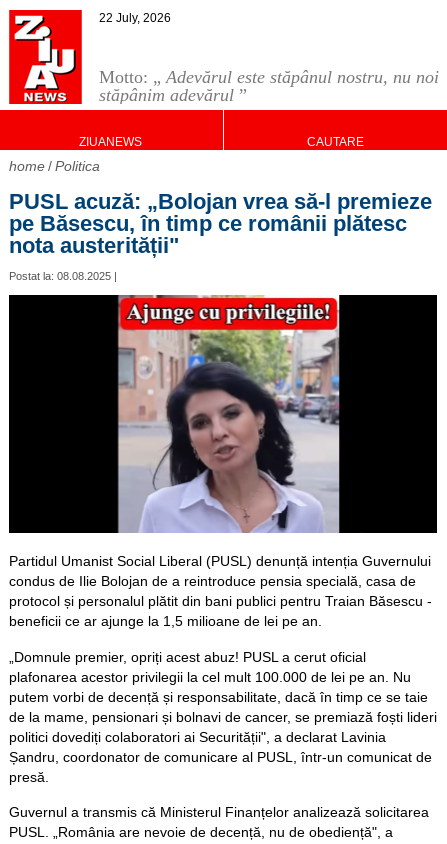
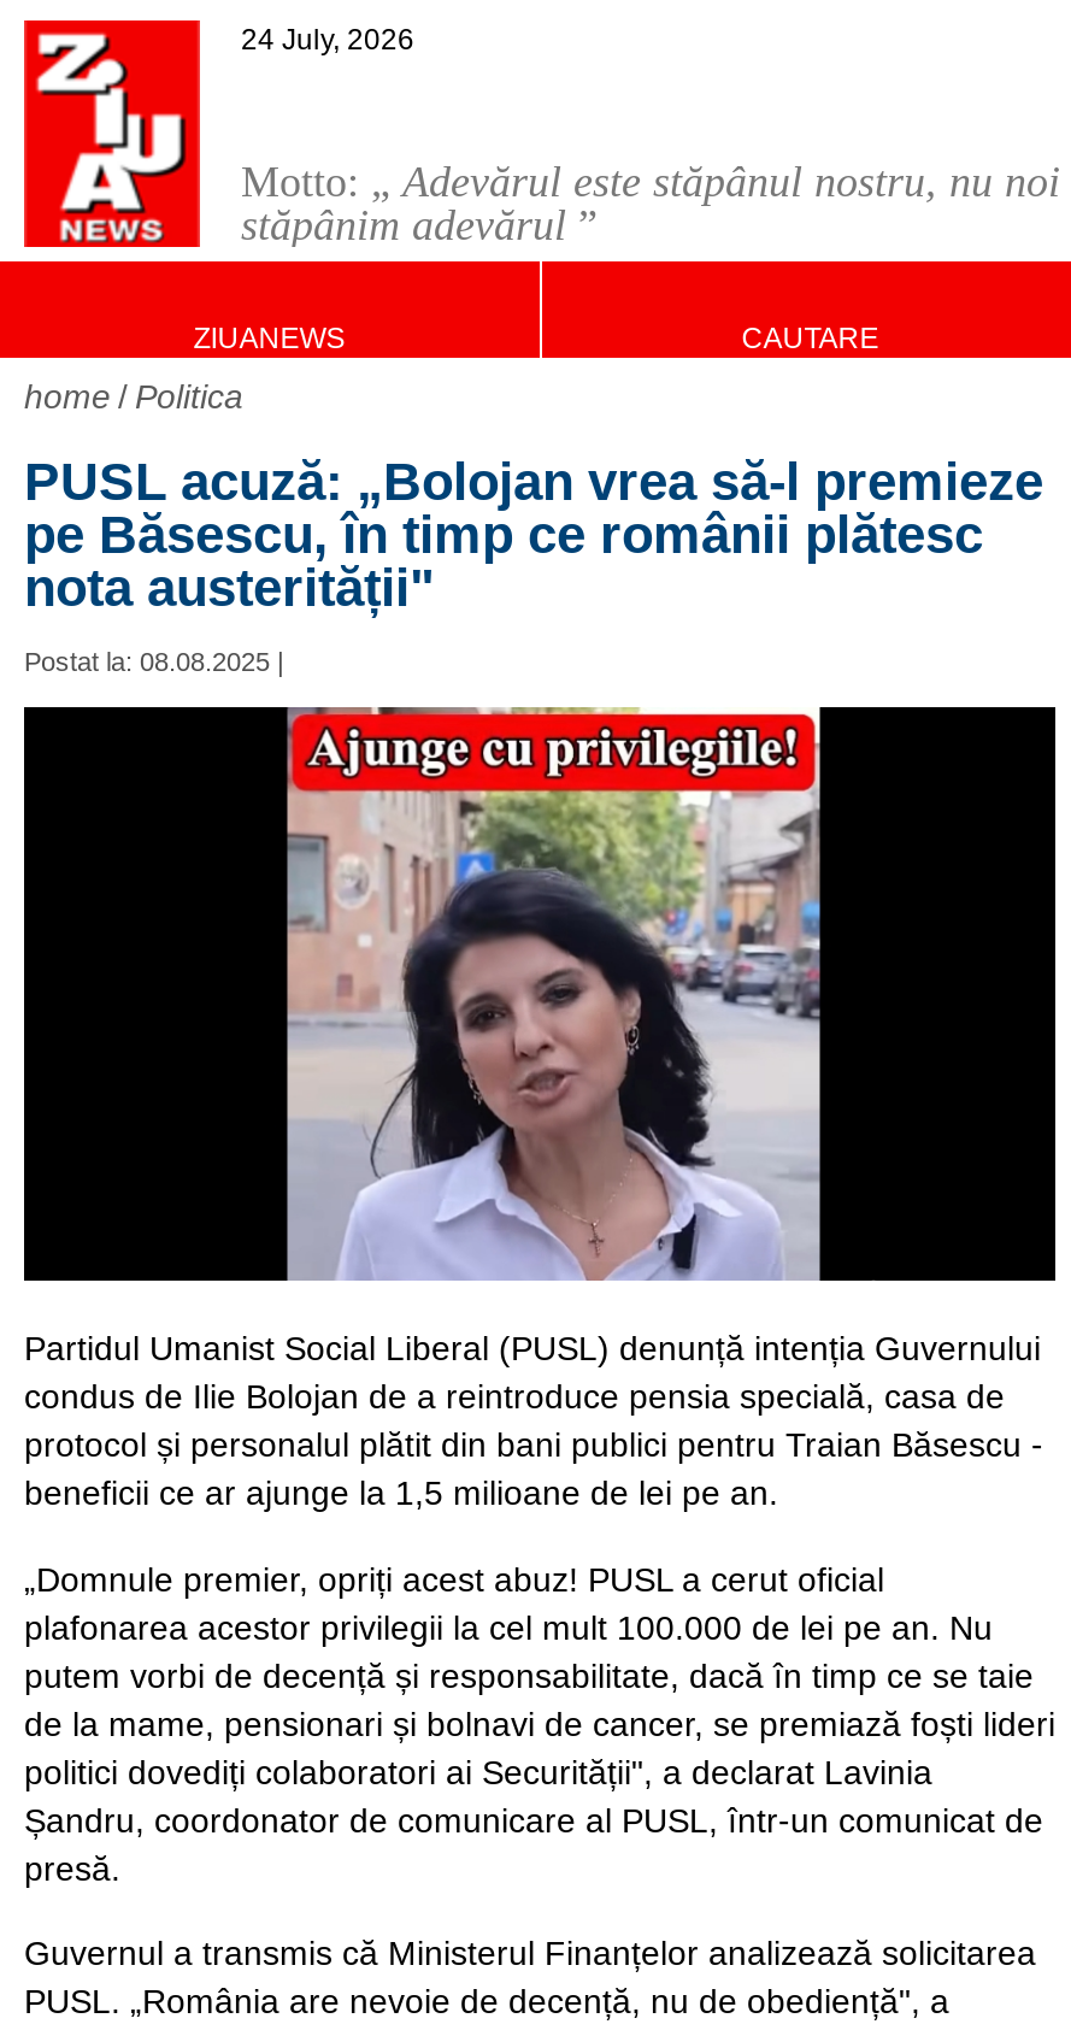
- 22 July, 2026
+ 24 July, 2026
